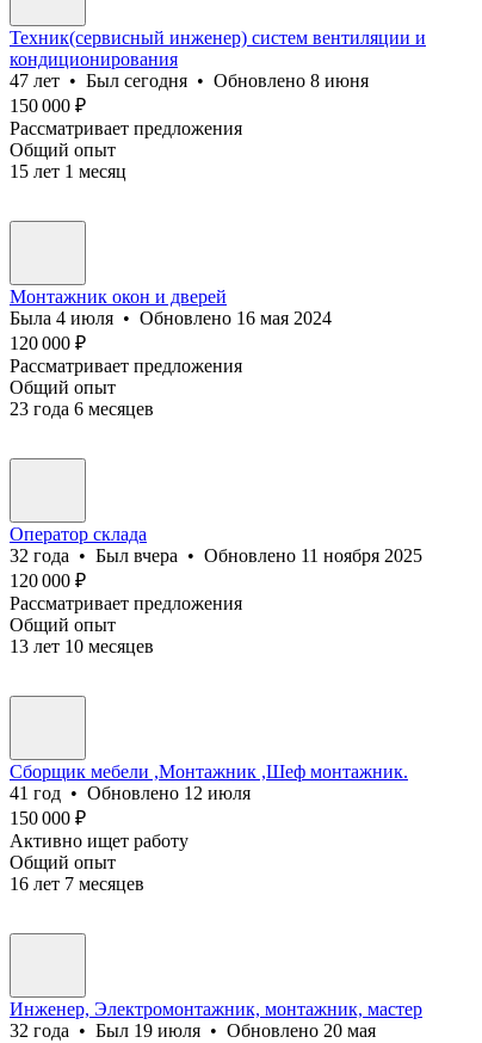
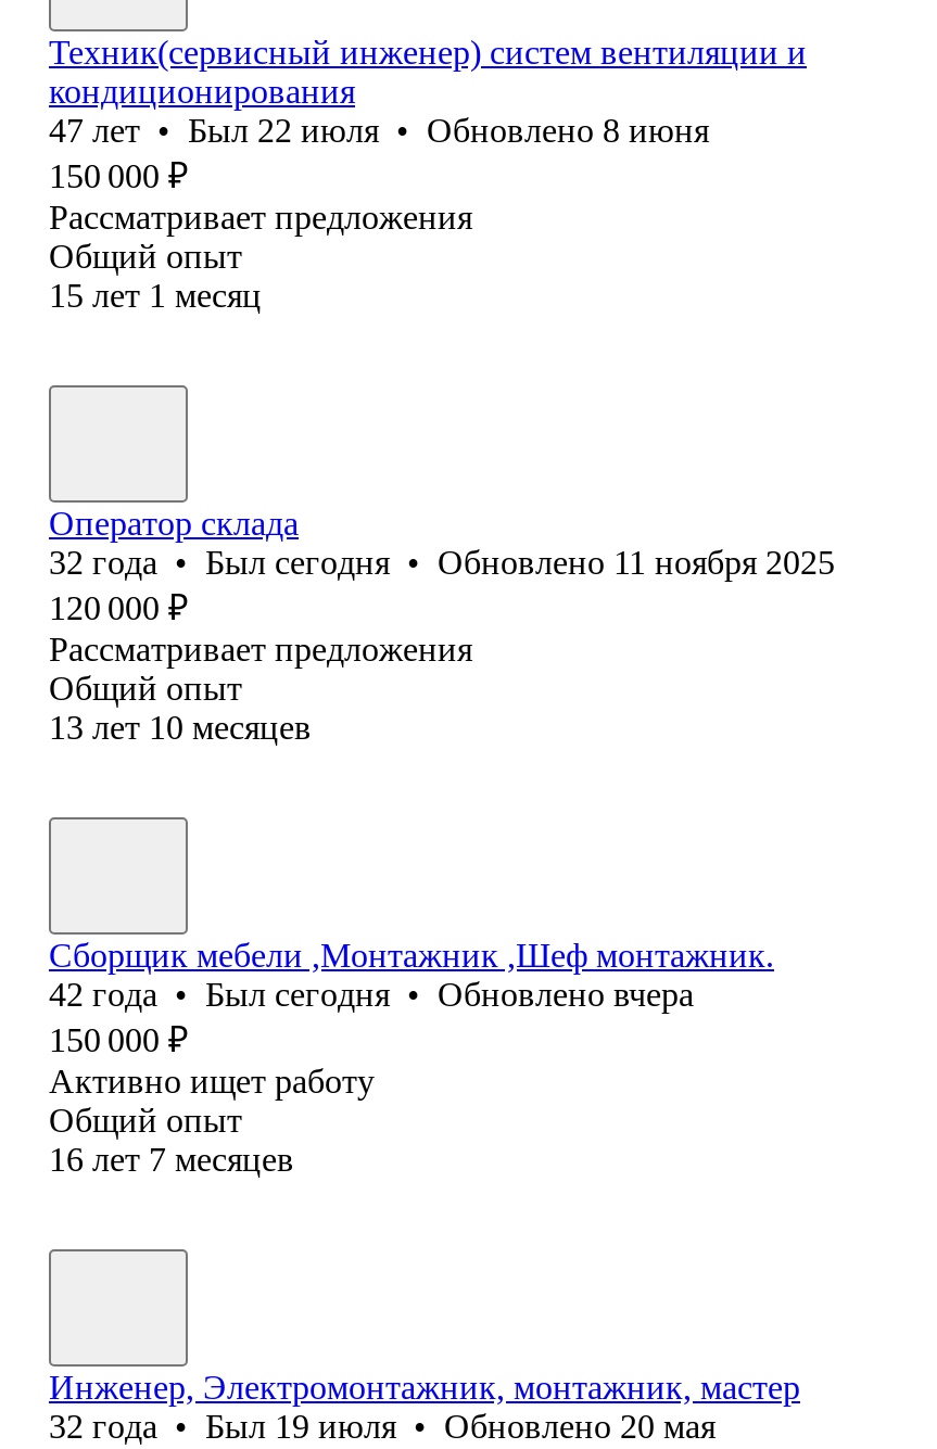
- 47 лет • Был сегодня • Обновлено 8 июня
+ 47 лет • Был 22 июля • Обновлено 8 июня

- Монтажник окон и дверей
- Была 4 июля • Обновлено 16 мая 2024
- 120 000 ₽
- Рассматривает предложения
- Общий опыт
- 23 года 6 месяцев

- 32 года • Был вчера • Обновлено 11 ноября 2025
+ 32 года • Был сегодня • Обновлено 11 ноября 2025

- 41 год • Обновлено 12 июля
+ 42 года • Был сегодня • Обновлено вчера
